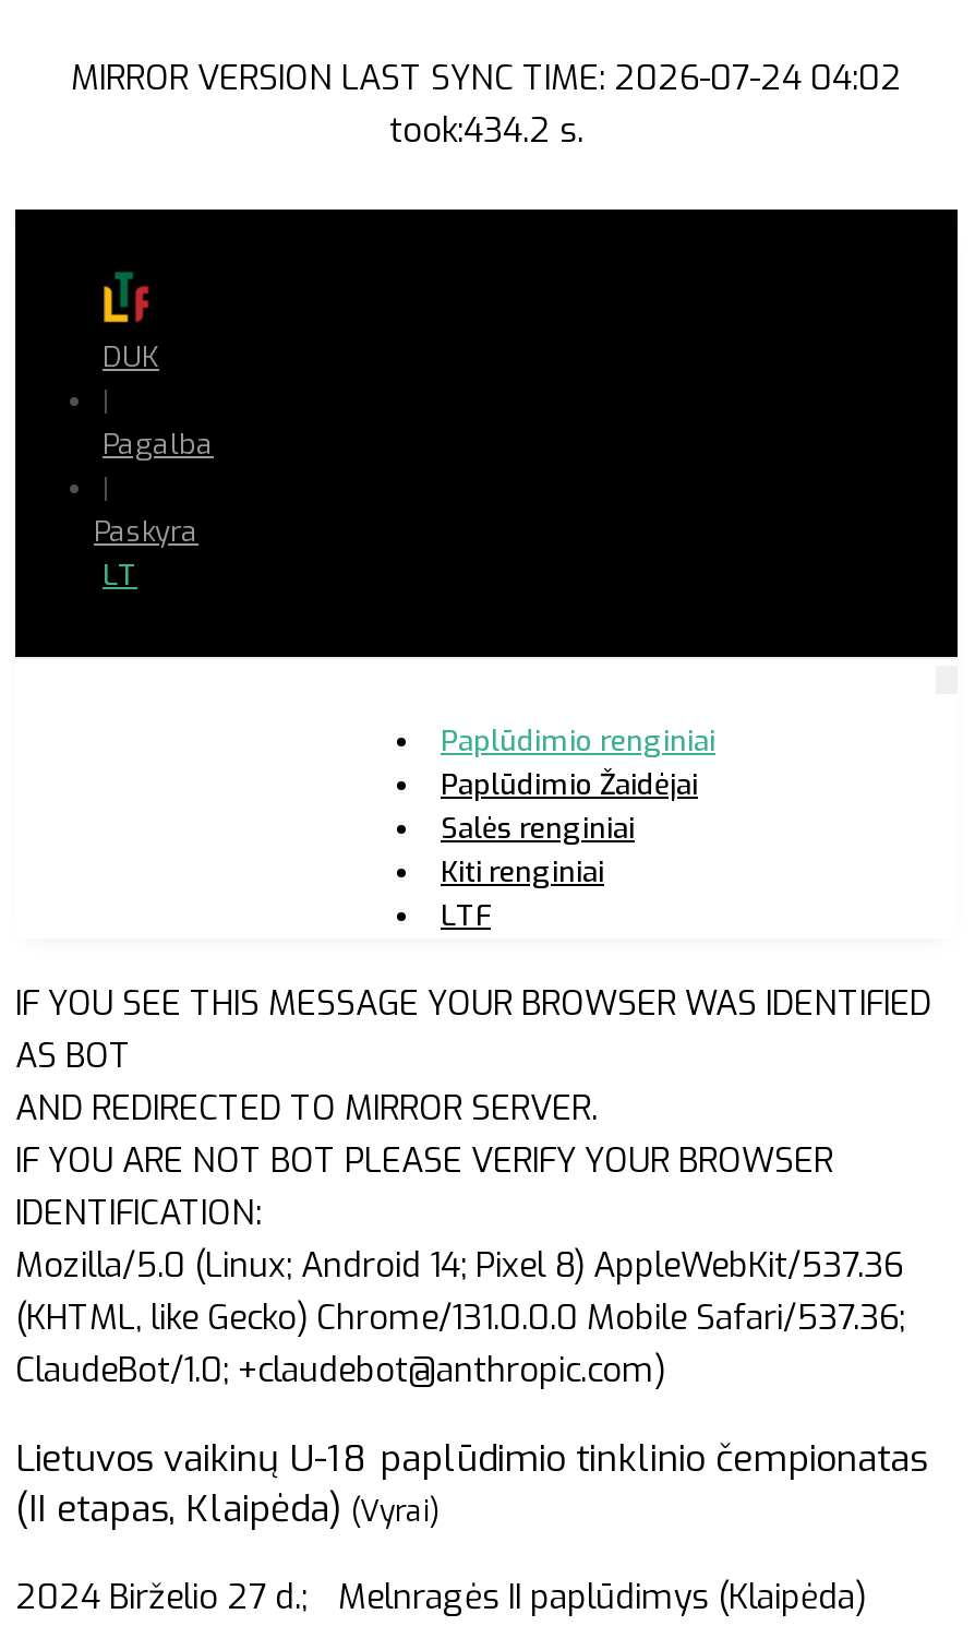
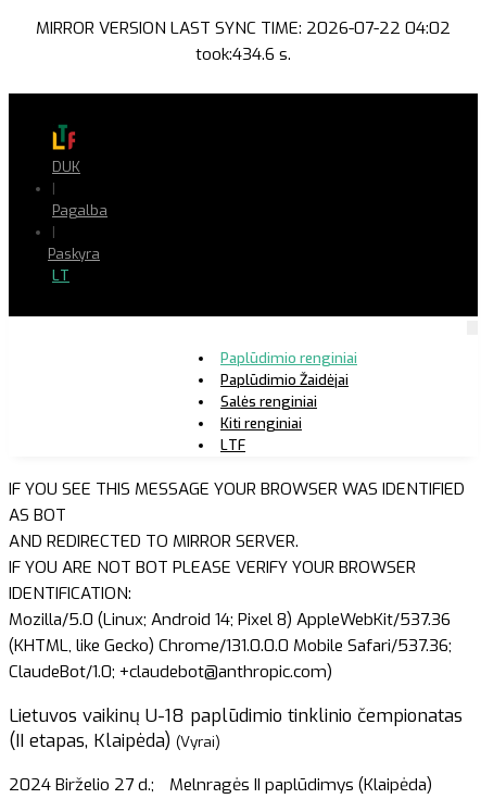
- MIRROR VERSION LAST SYNC TIME: 2026-07-24 04:02
+ MIRROR VERSION LAST SYNC TIME: 2026-07-22 04:02

- took:434.2 s.
+ took:434.6 s.
